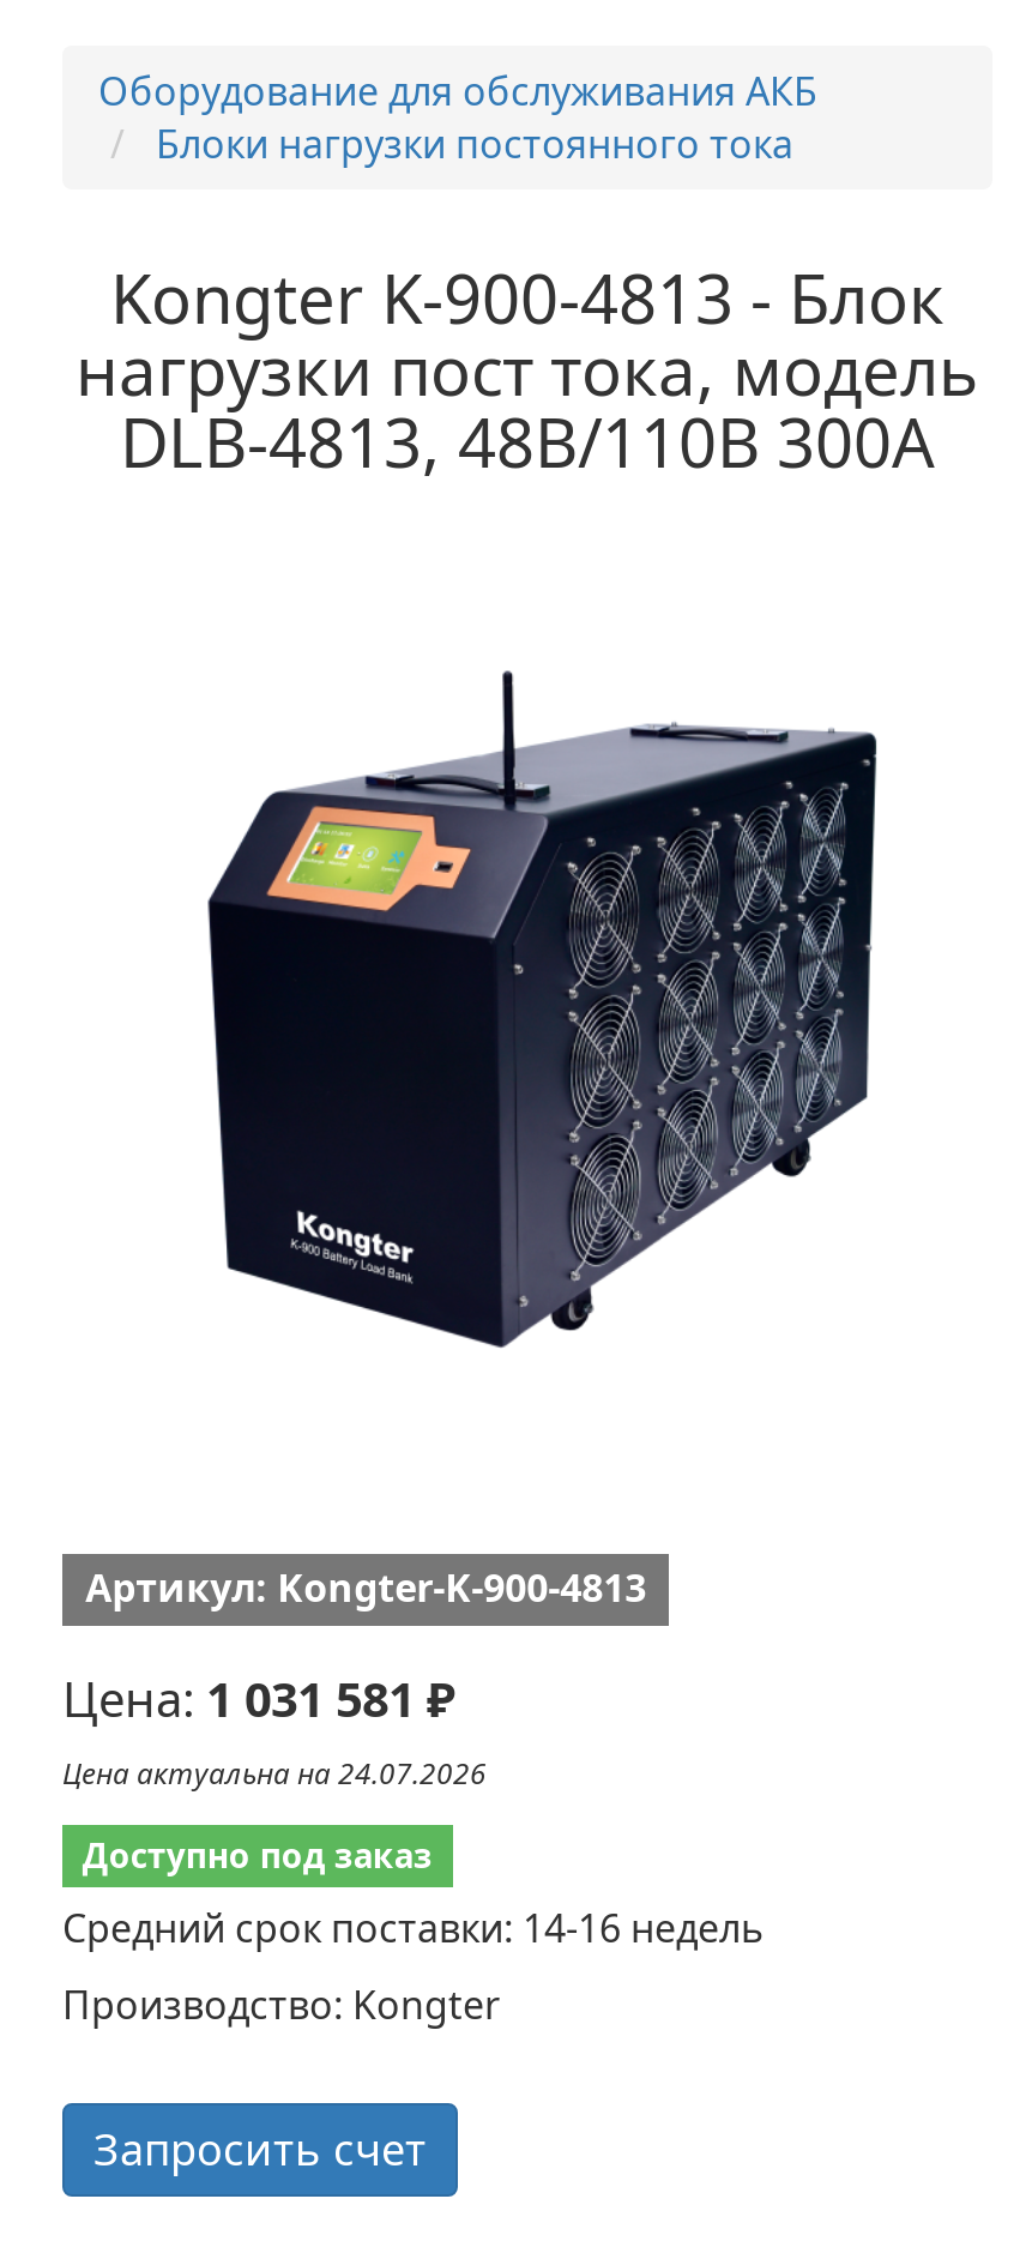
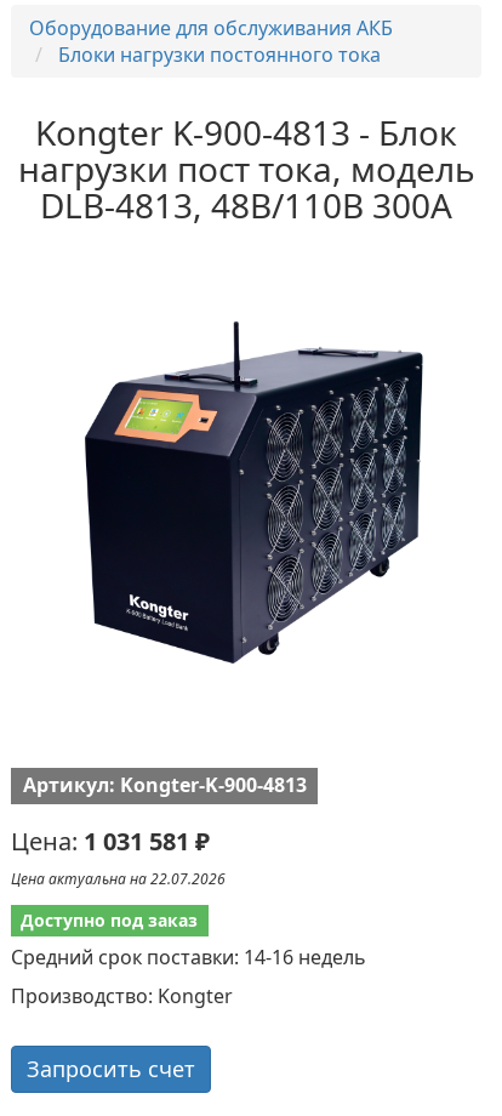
- Цена актуальна на 24.07.2026
+ Цена актуальна на 22.07.2026
